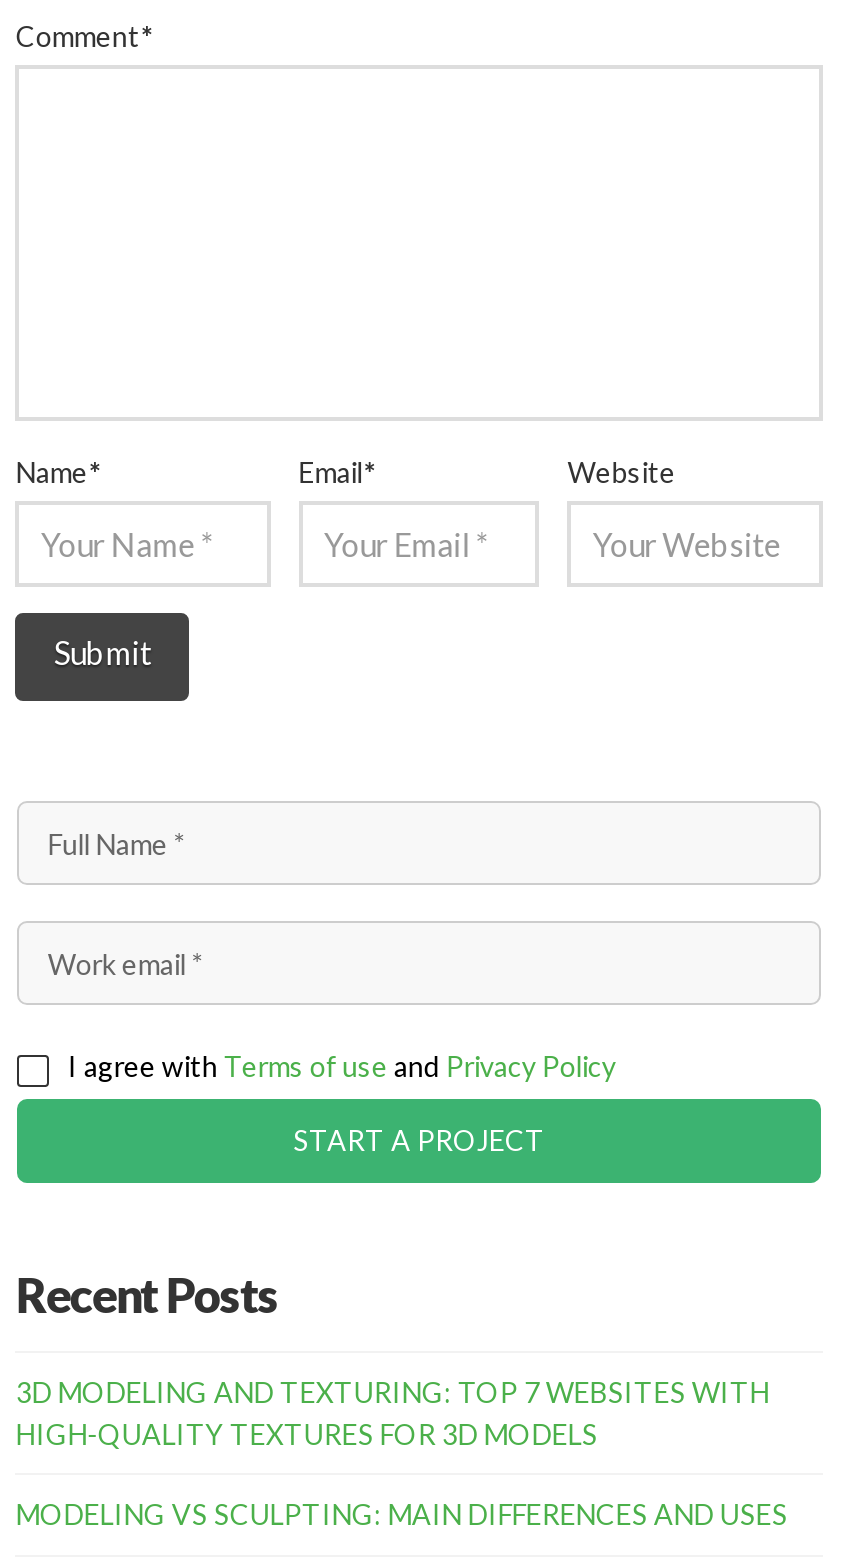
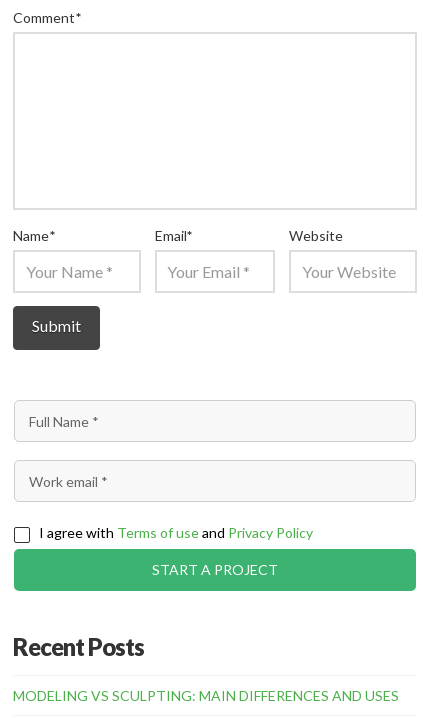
- 3D MODELING AND TEXTURING: TOP 7 WEBSITES WITH
- HIGH-QUALITY TEXTURES FOR 3D MODELS
